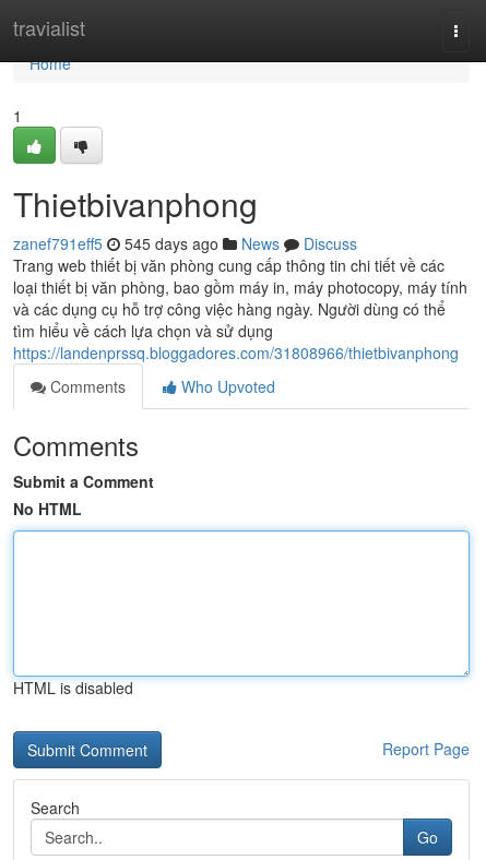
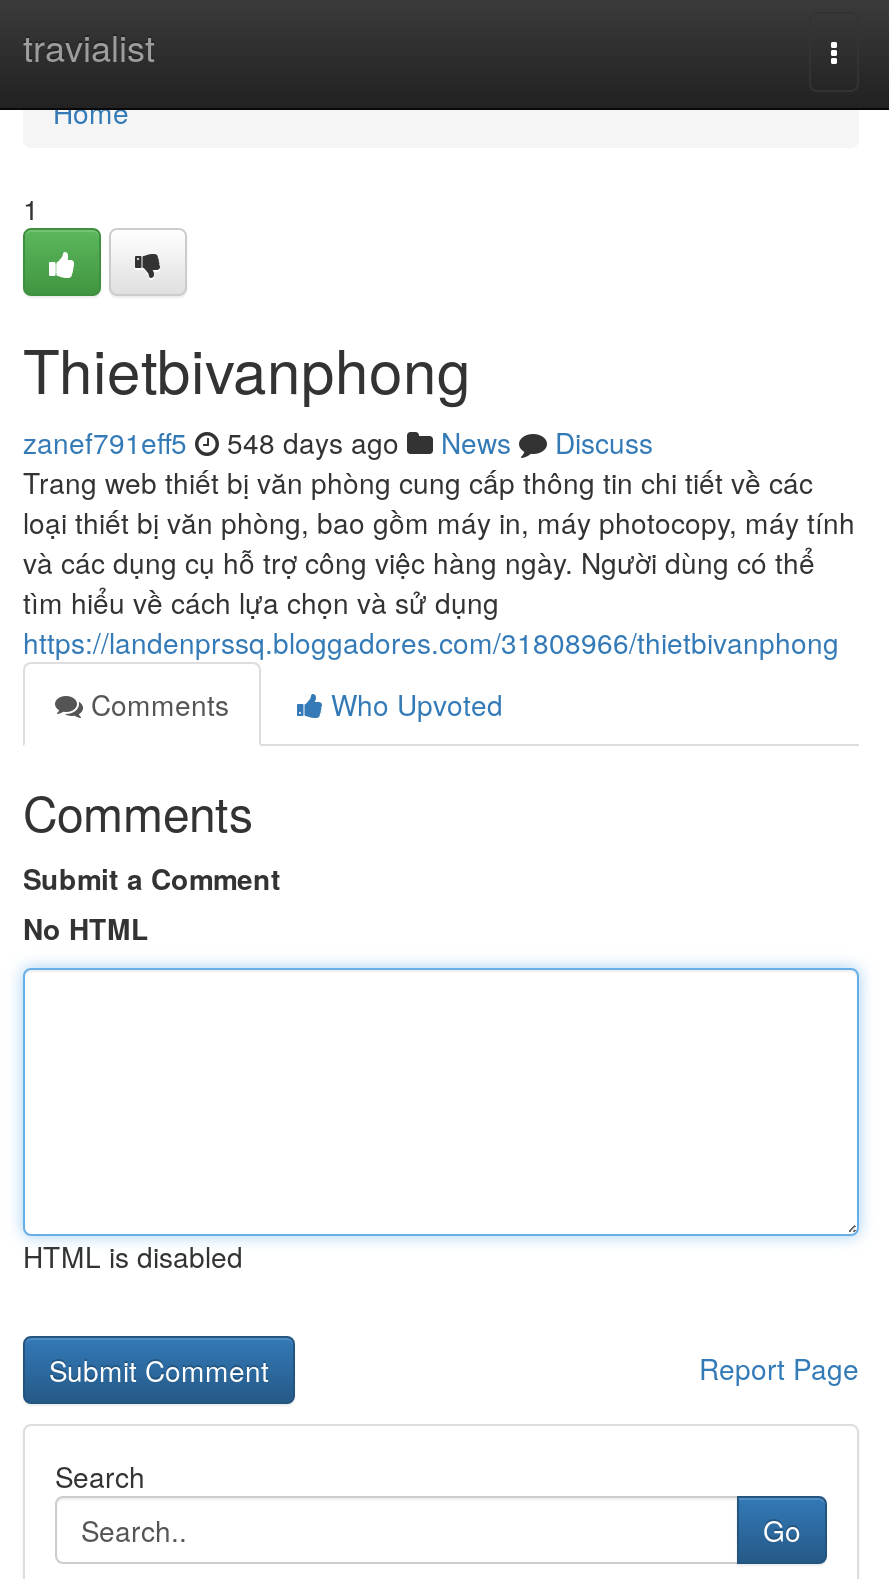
- zanef791eff5 545 days ago News Discuss
+ zanef791eff5 548 days ago News Discuss
